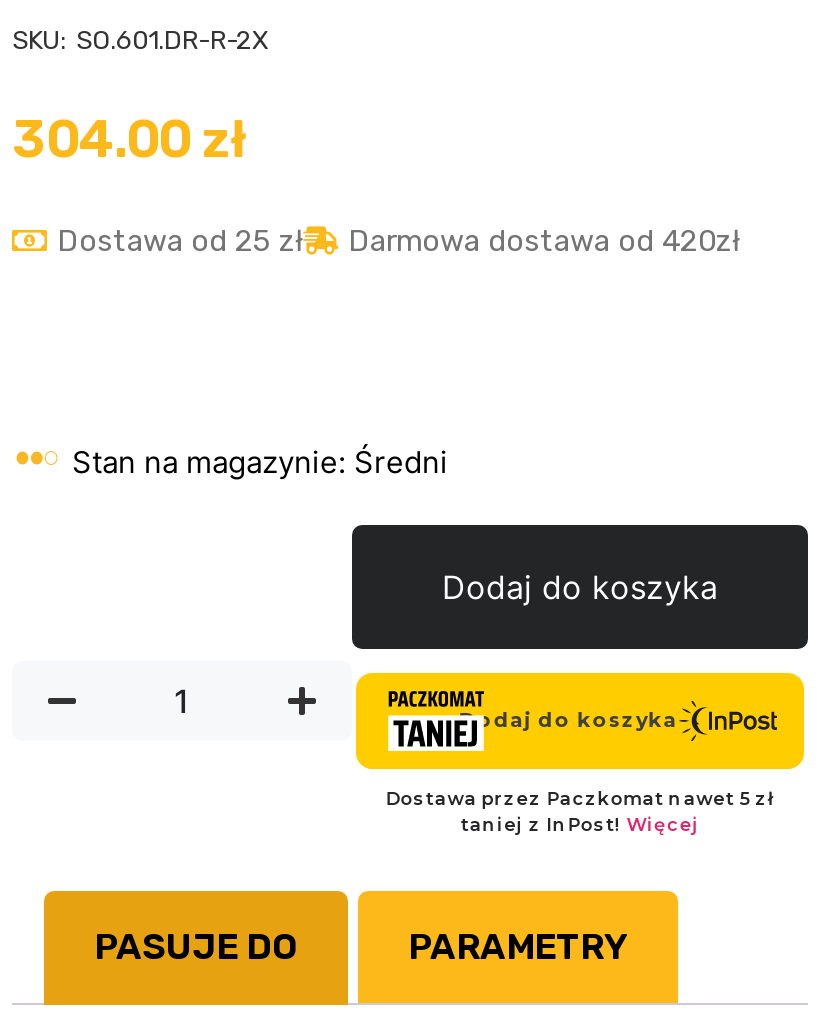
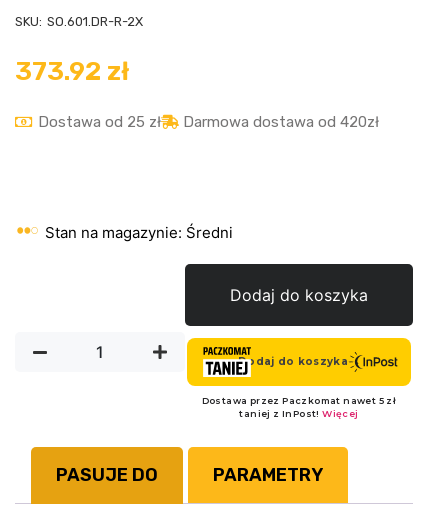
- 304.00 zł
+ 373.92 zł
